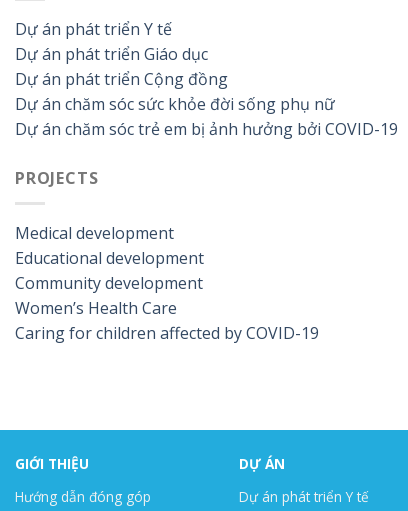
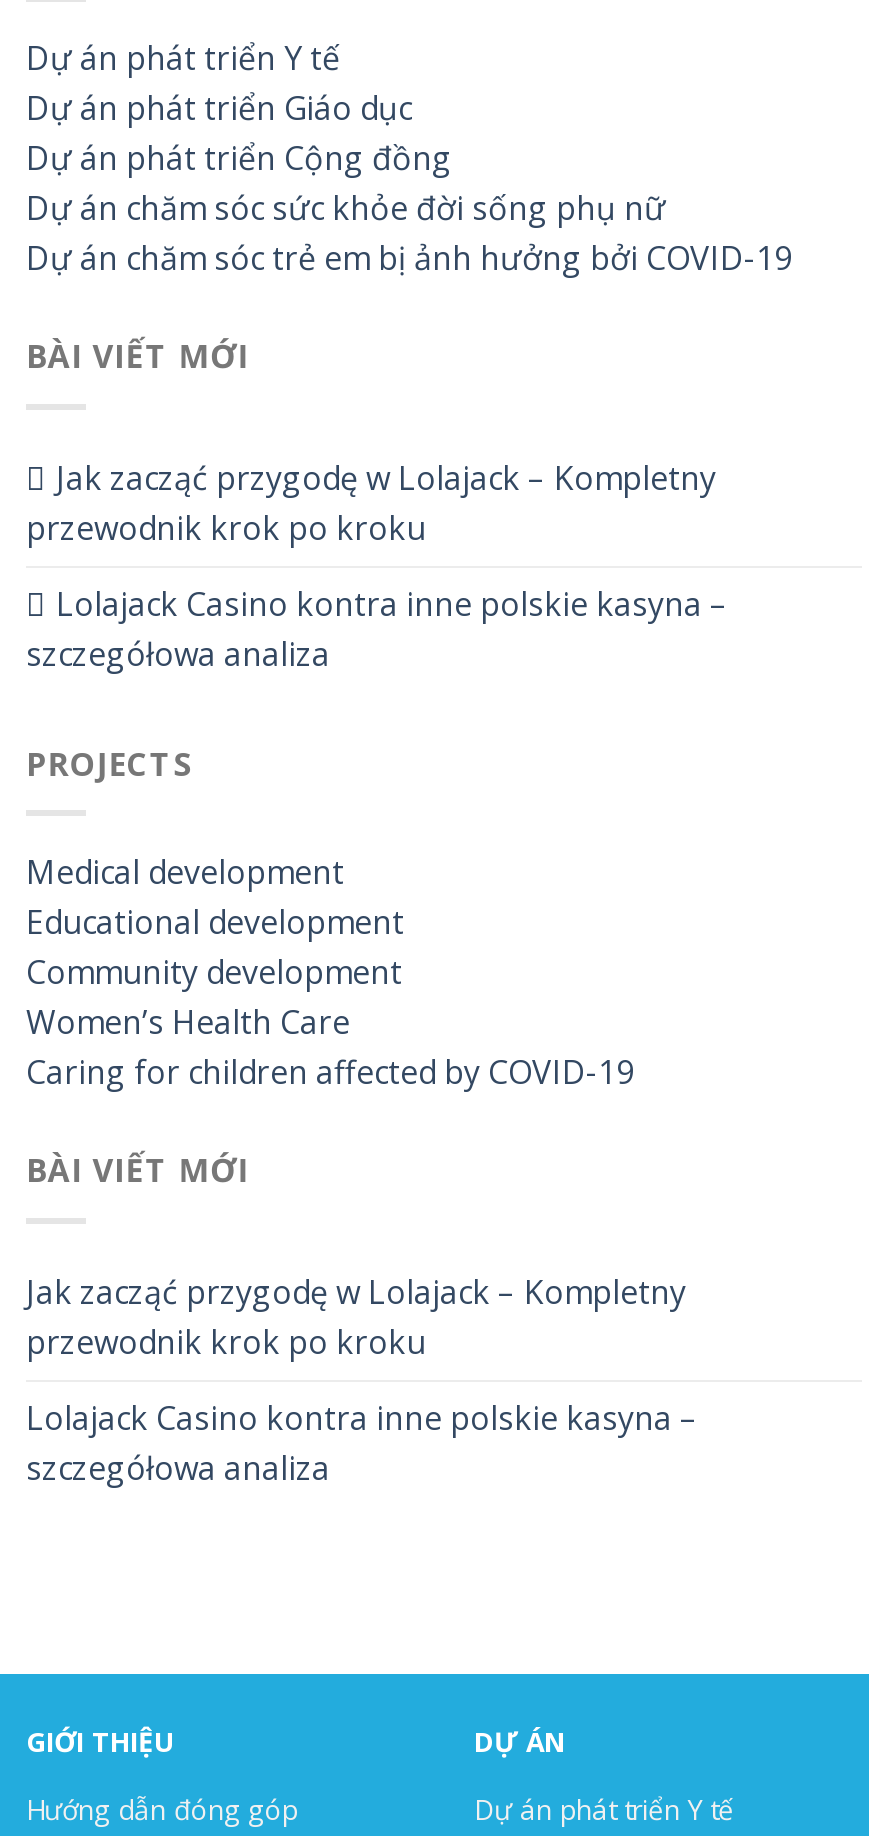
+ BÀI VIẾT MỚI
+ Jak zacząć przygodę w Lolajack – Kompletny
+ przewodnik krok po kroku
+ Lolajack Casino kontra inne polskie kasyna –
+ szczegółowa analiza

+ BÀI VIẾT MỚI
+ Jak zacząć przygodę w Lolajack – Kompletny
+ przewodnik krok po kroku
+ Lolajack Casino kontra inne polskie kasyna –
+ szczegółowa analiza
